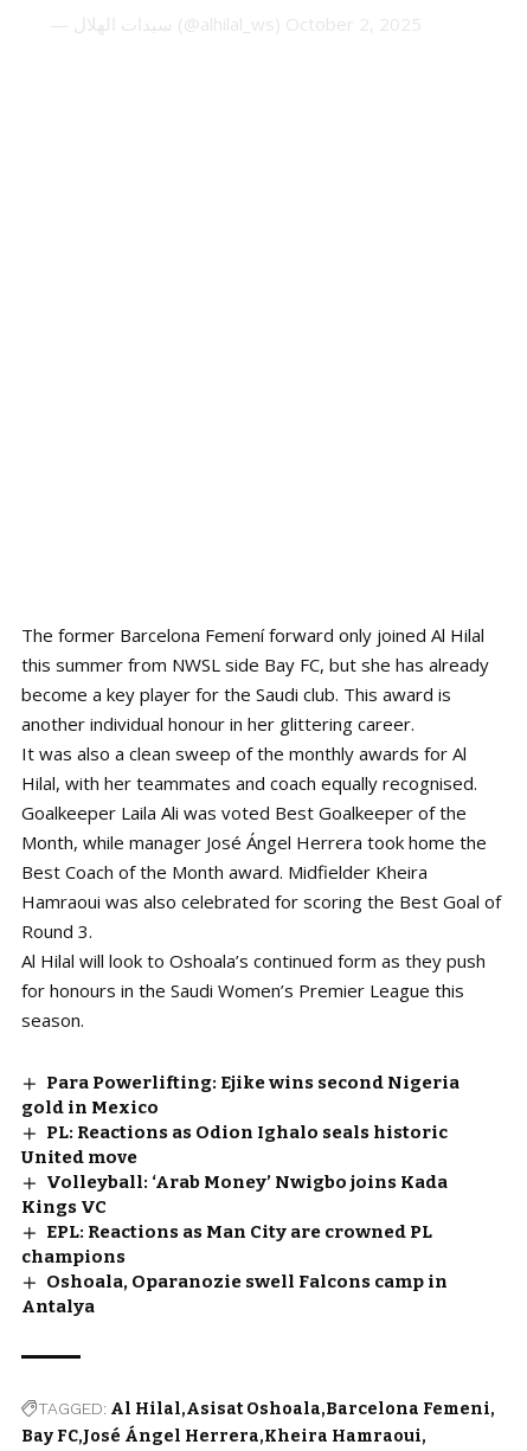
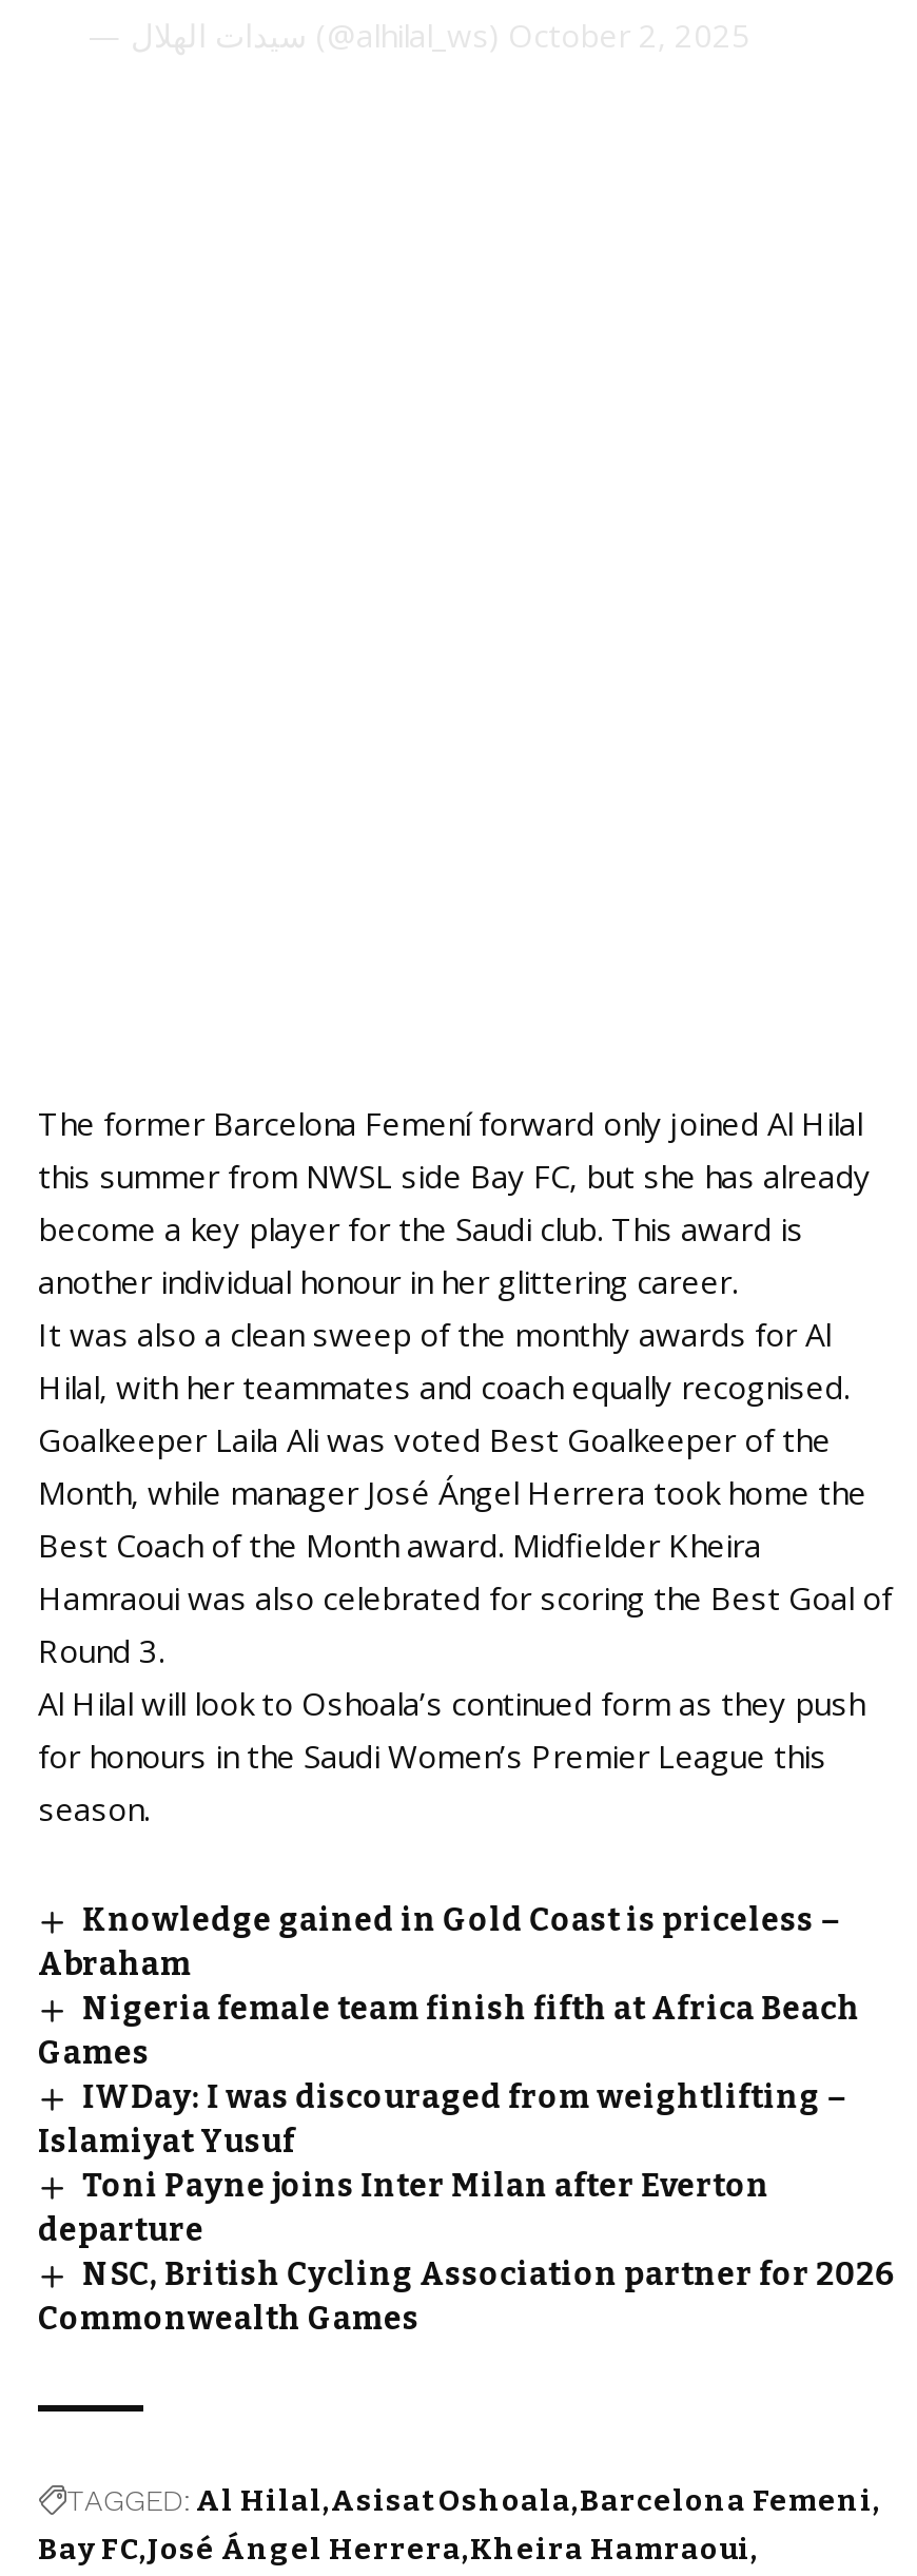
- Para Powerlifting: Ejike wins second Nigeria
- gold in Mexico
- PL: Reactions as Odion Ighalo seals historic
- United move
- Volleyball: ‘Arab Money’ Nwigbo joins Kada
- Kings VC
- EPL: Reactions as Man City are crowned PL
- champions
- Oshoala, Oparanozie swell Falcons camp in
- Antalya
+ Knowledge gained in Gold Coast is priceless –
+ Abraham
+ Nigeria female team finish fifth at Africa Beach
+ Games
+ IWDay: I was discouraged from weightlifting –
+ Islamiyat Yusuf
+ Toni Payne joins Inter Milan after Everton
+ departure
+ NSC, British Cycling Association partner for 2026
+ Commonwealth Games
